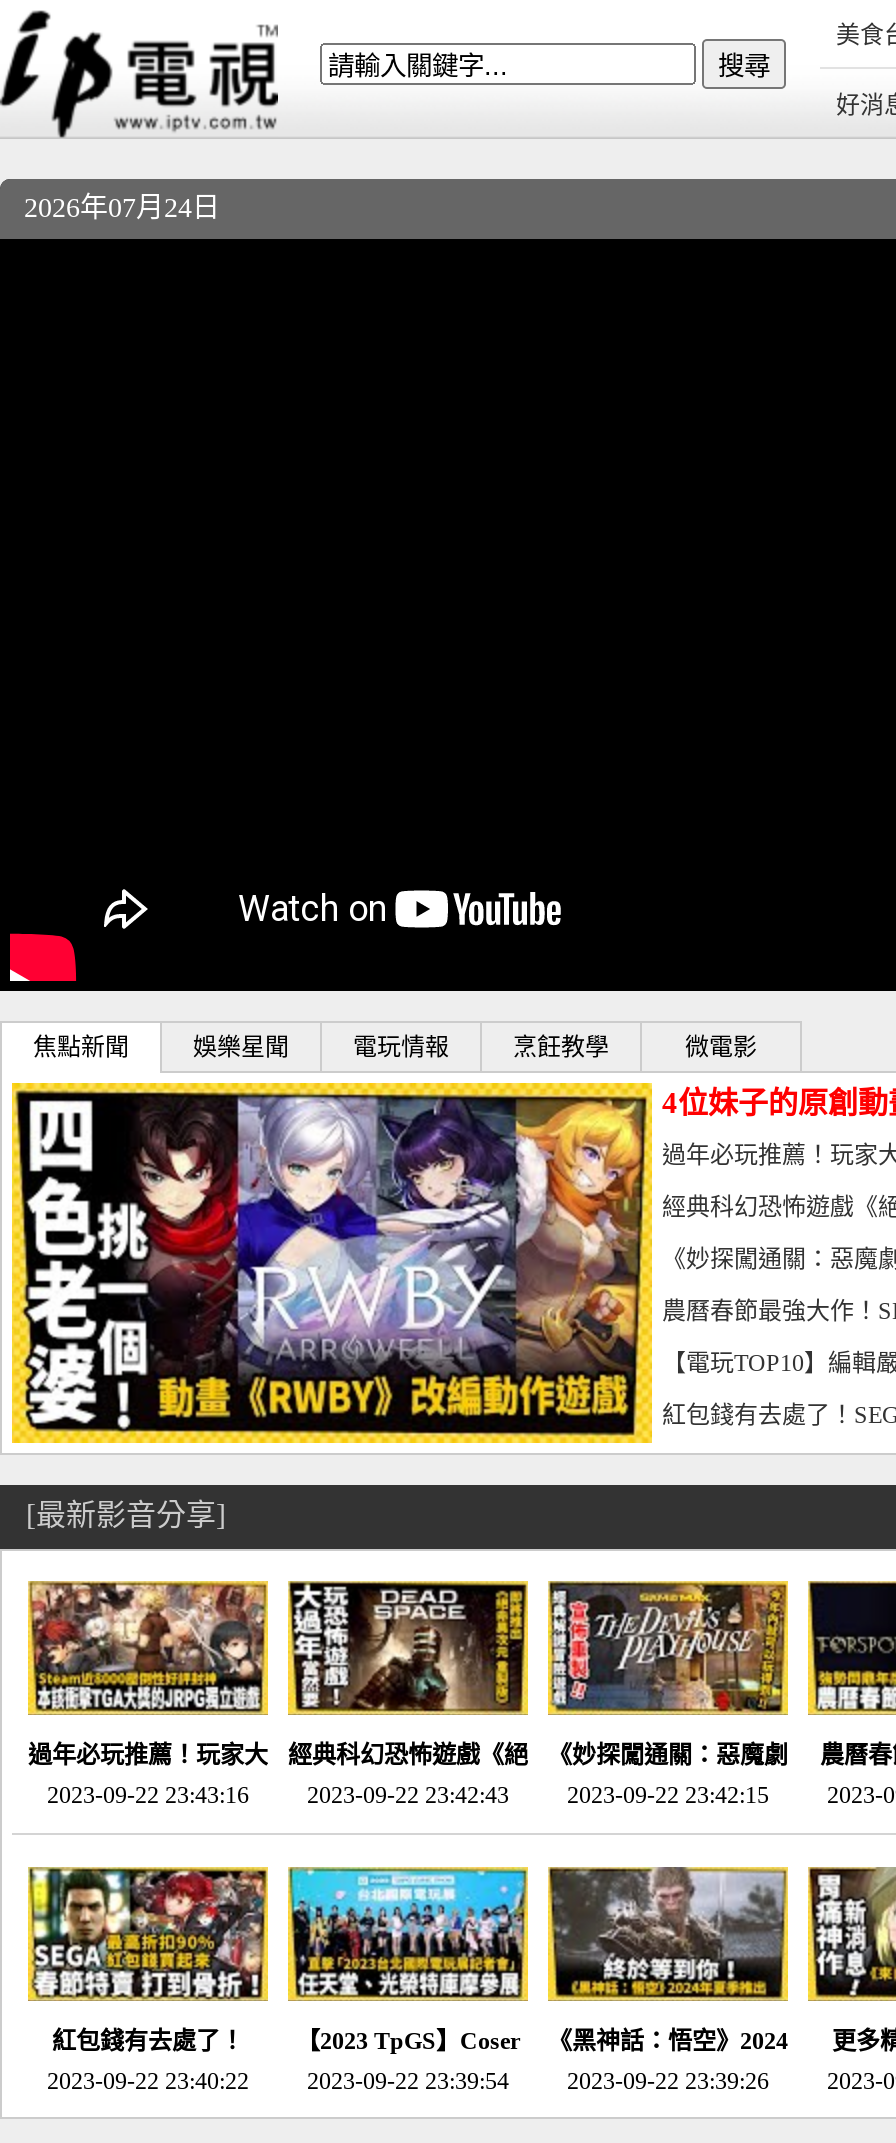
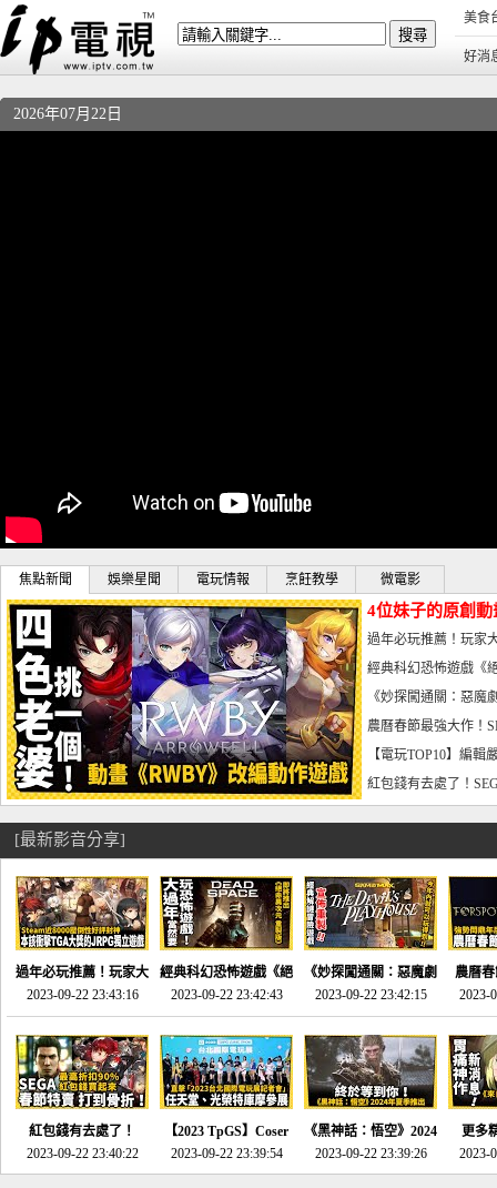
- 2026年07月24日
+ 2026年07月22日
